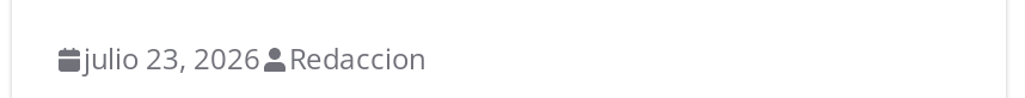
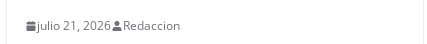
- julio 23, 2026 Redaccion
+ julio 21, 2026 Redaccion
